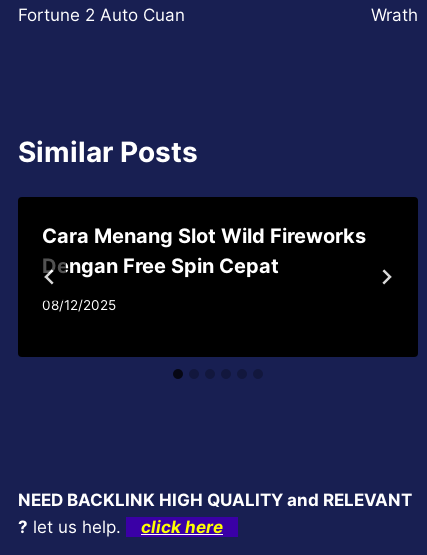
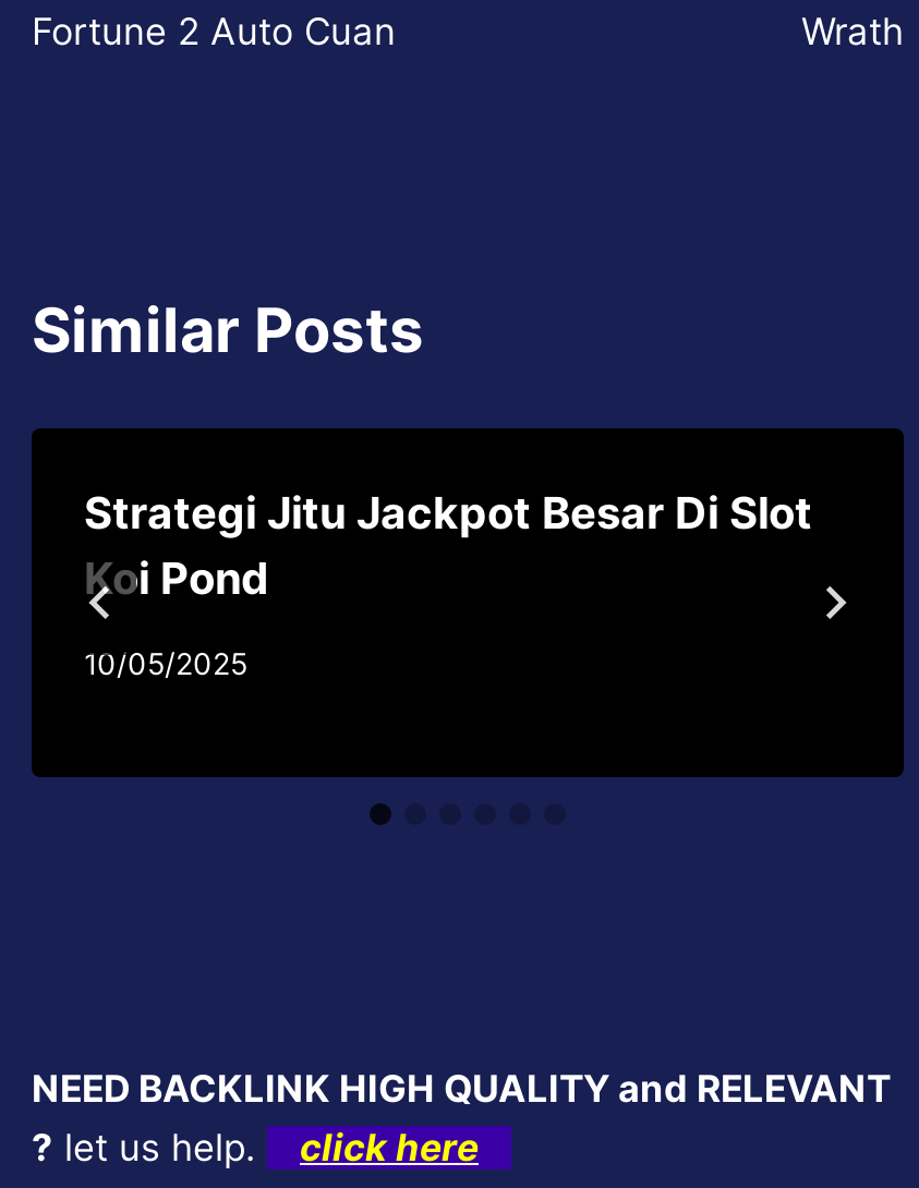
- Cara Menang Slot Wild Fireworks
- Dengan Free Spin Cepat
+ Strategi Jitu Jackpot Besar Di Slot
+ Koi Pond

- 08/12/2025
+ 10/05/2025
